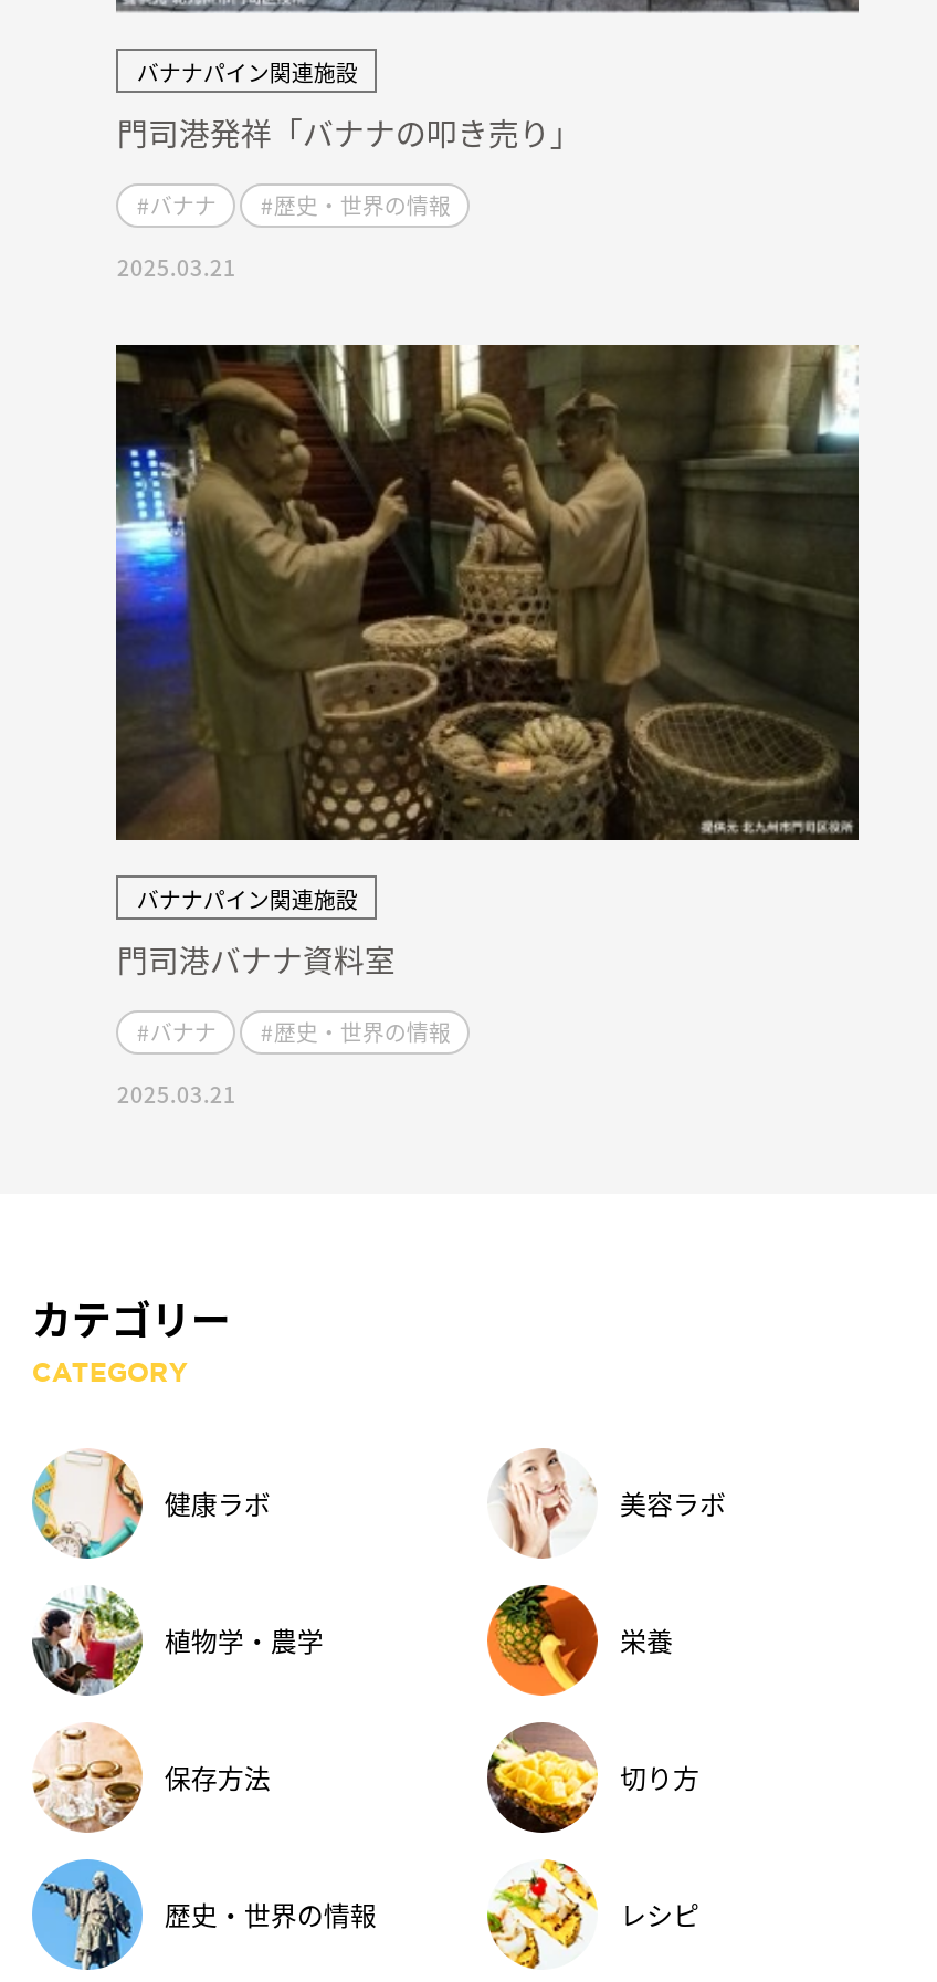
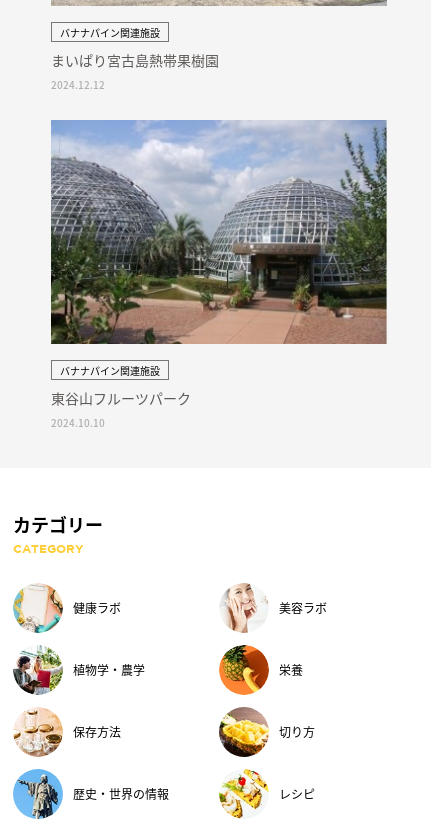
- 門司港発祥「バナナの叩き売り」
- #バナナ
- #歴史・世界の情報
+ まいぱり宮古島熱帯果樹園

- 2025.03.21
+ 2024.12.12

- [image]
+ [image]

- 門司港バナナ資料室
- #バナナ
- #歴史・世界の情報
+ 東谷山フルーツパーク

- 2025.03.21
+ 2024.10.10
